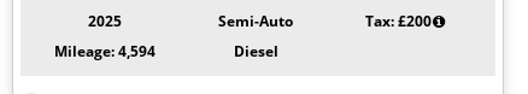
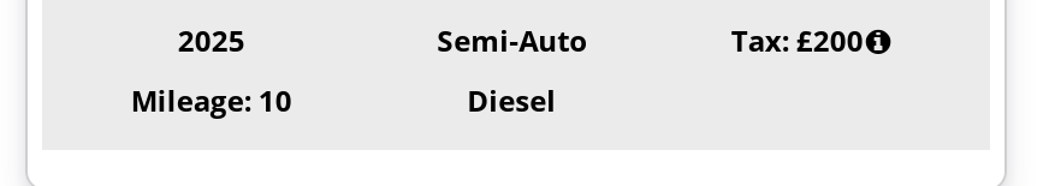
- Mileage: 4,594
+ Mileage: 10
